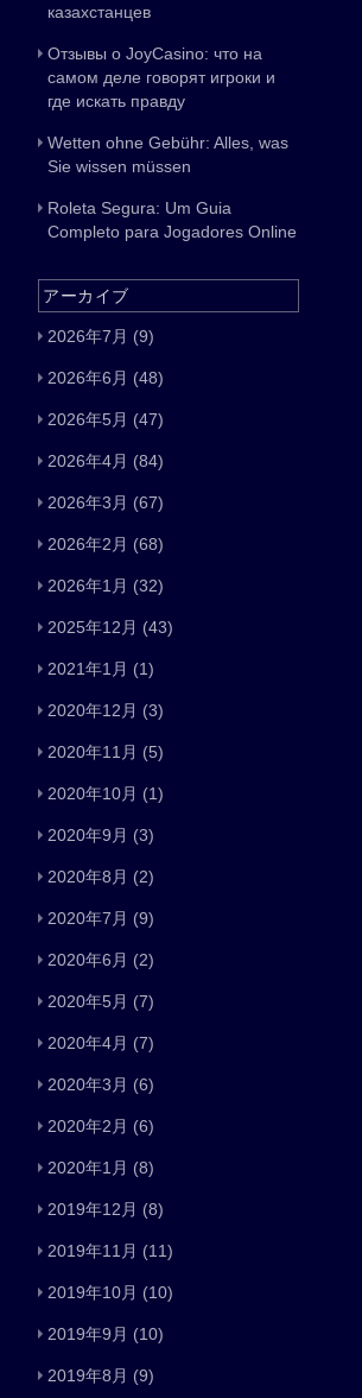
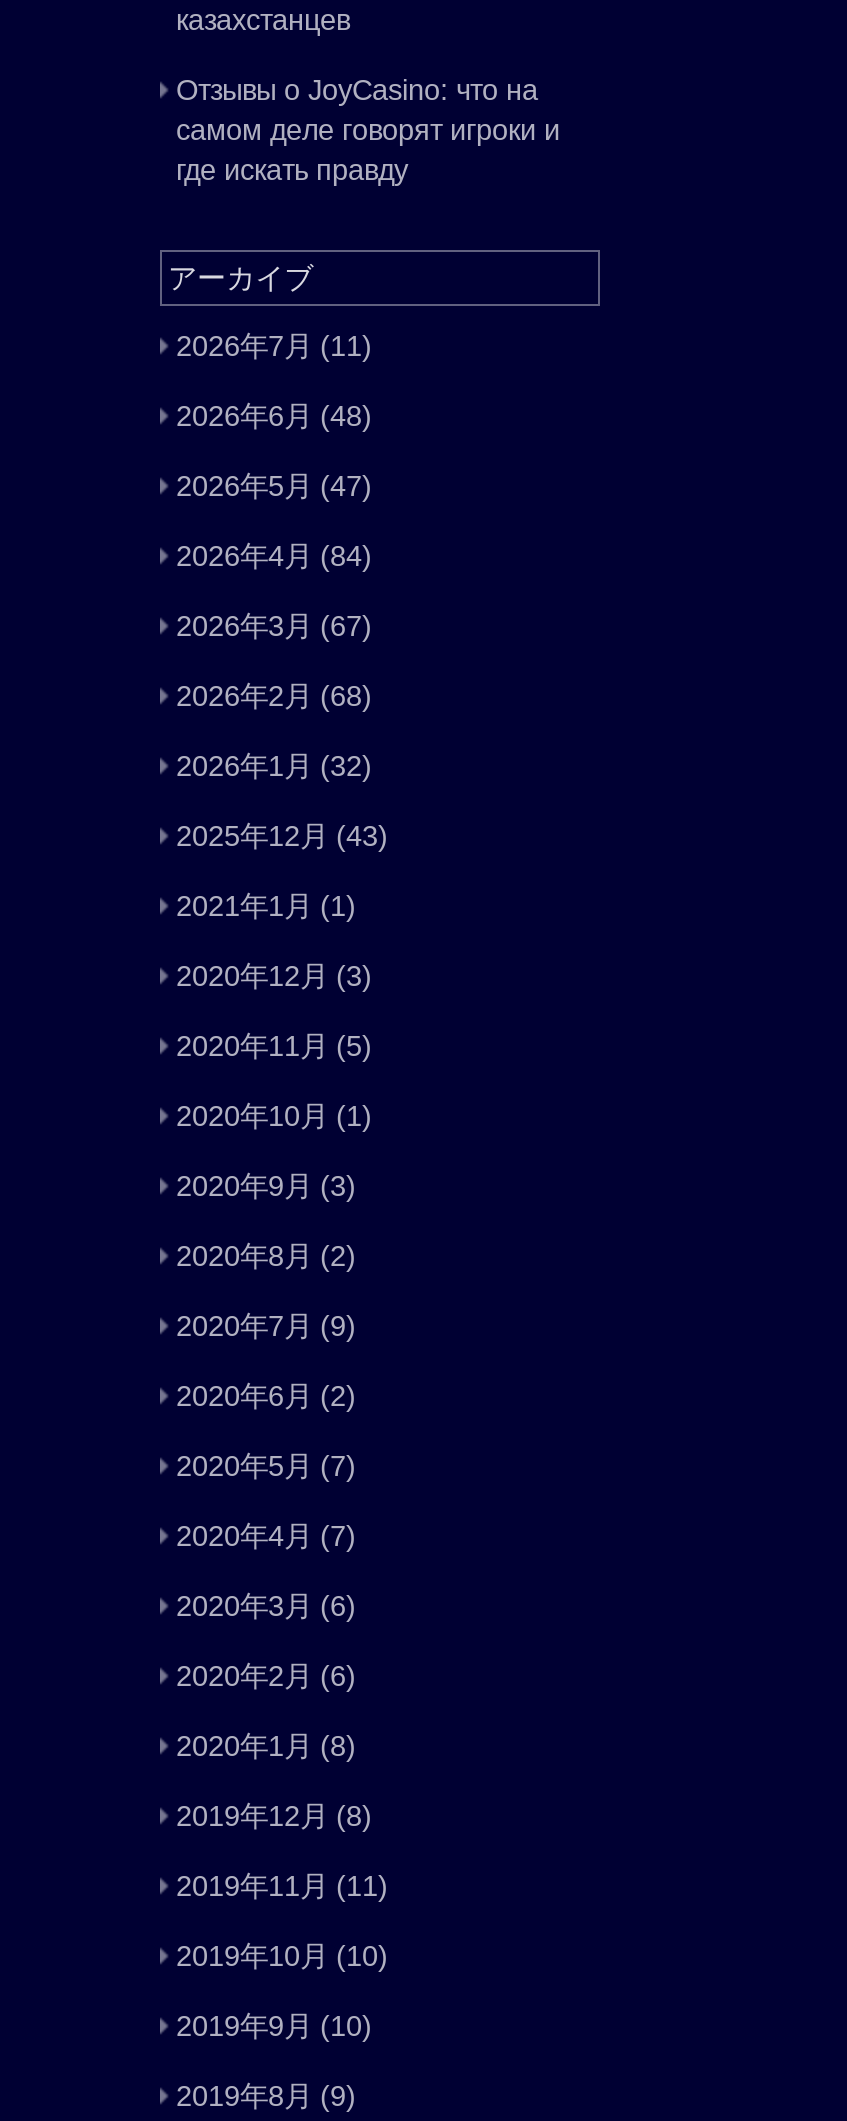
- Wetten ohne Gebühr: Alles, was
- Sie wissen müssen
- Roleta Segura: Um Guia
- Completo para Jogadores Online

- 2026年7月(9)
+ 2026年7月(11)
